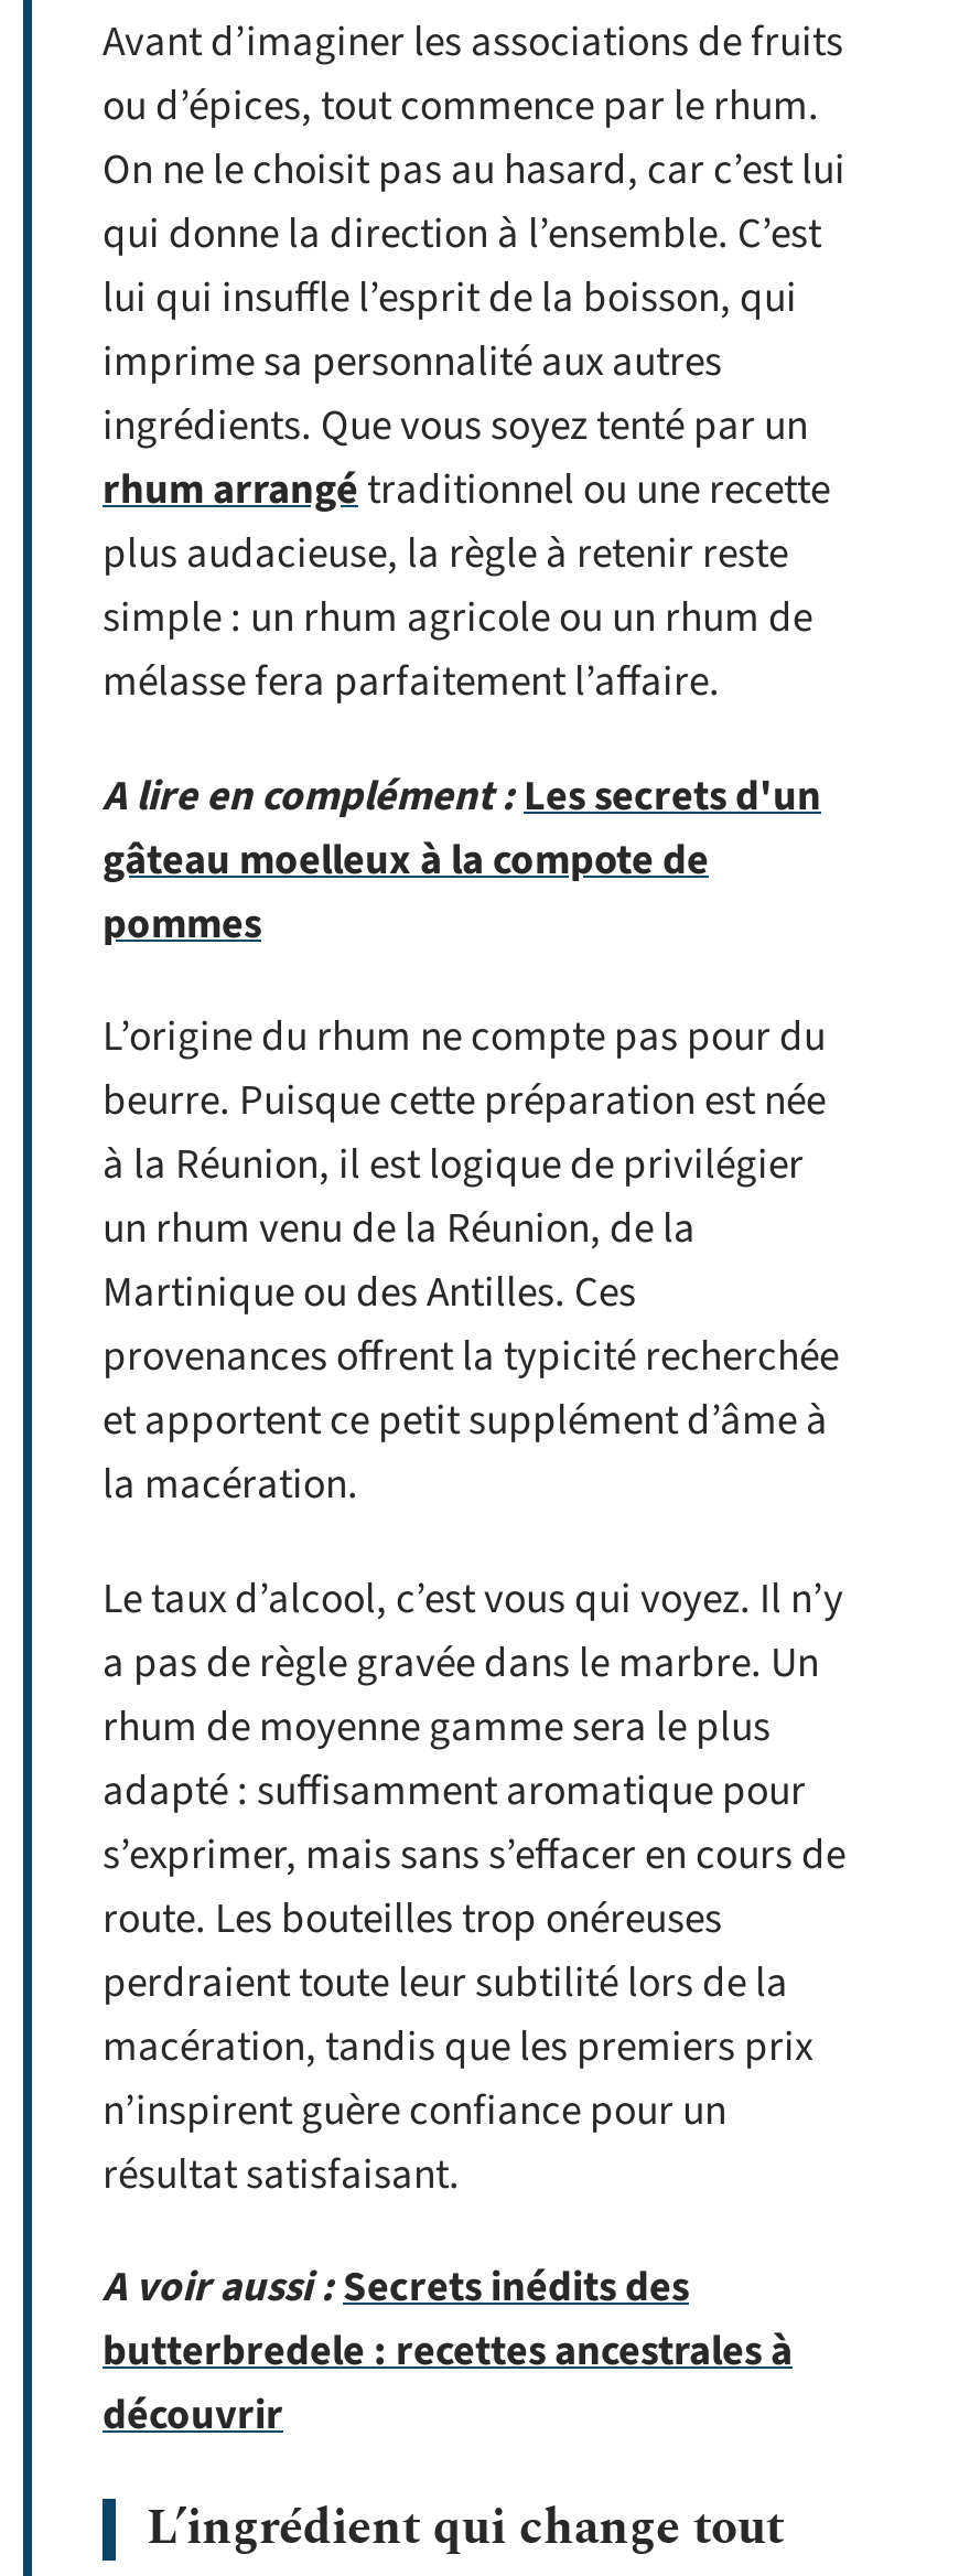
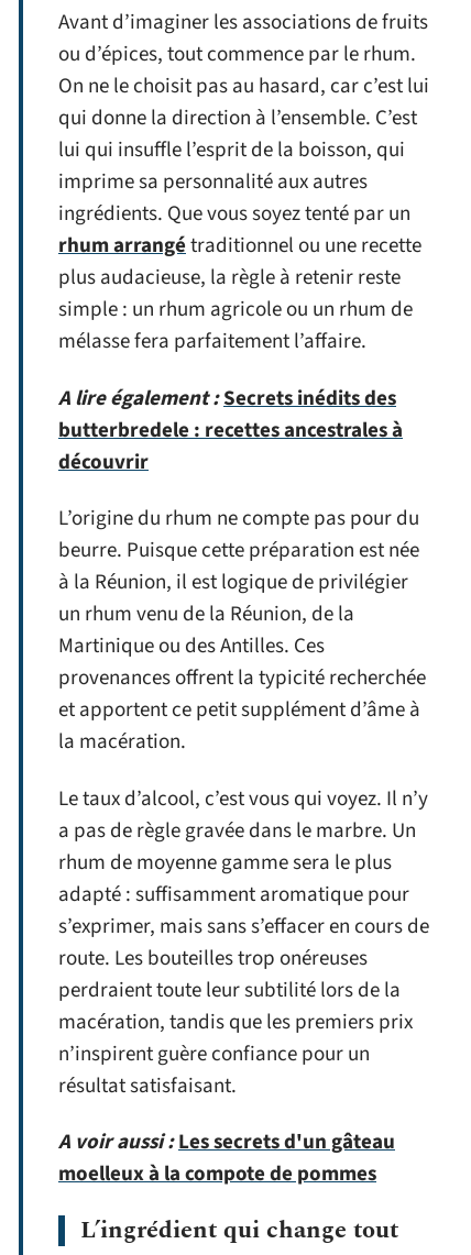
- A lire en complément : Les secrets d'un
- gâteau moelleux à la compote de
- pommes
+ A lire également : Secrets inédits des

- A voir aussi : Secrets inédits des
+ A voir aussi : Les secrets d'un gâteau
+ moelleux à la compote de pommes

moved up: butterbredele : recettes ancestrales à | découvrir
